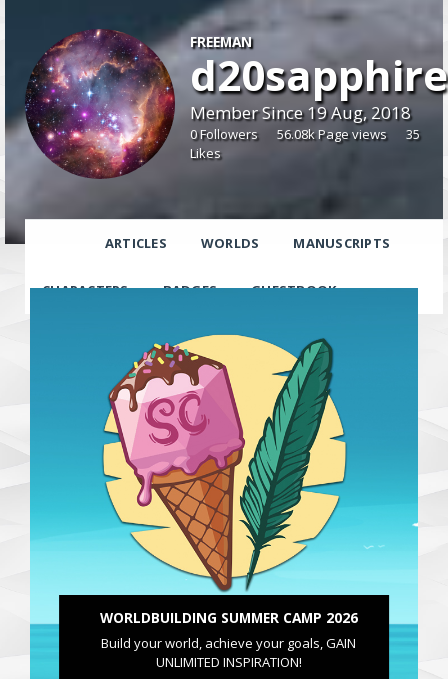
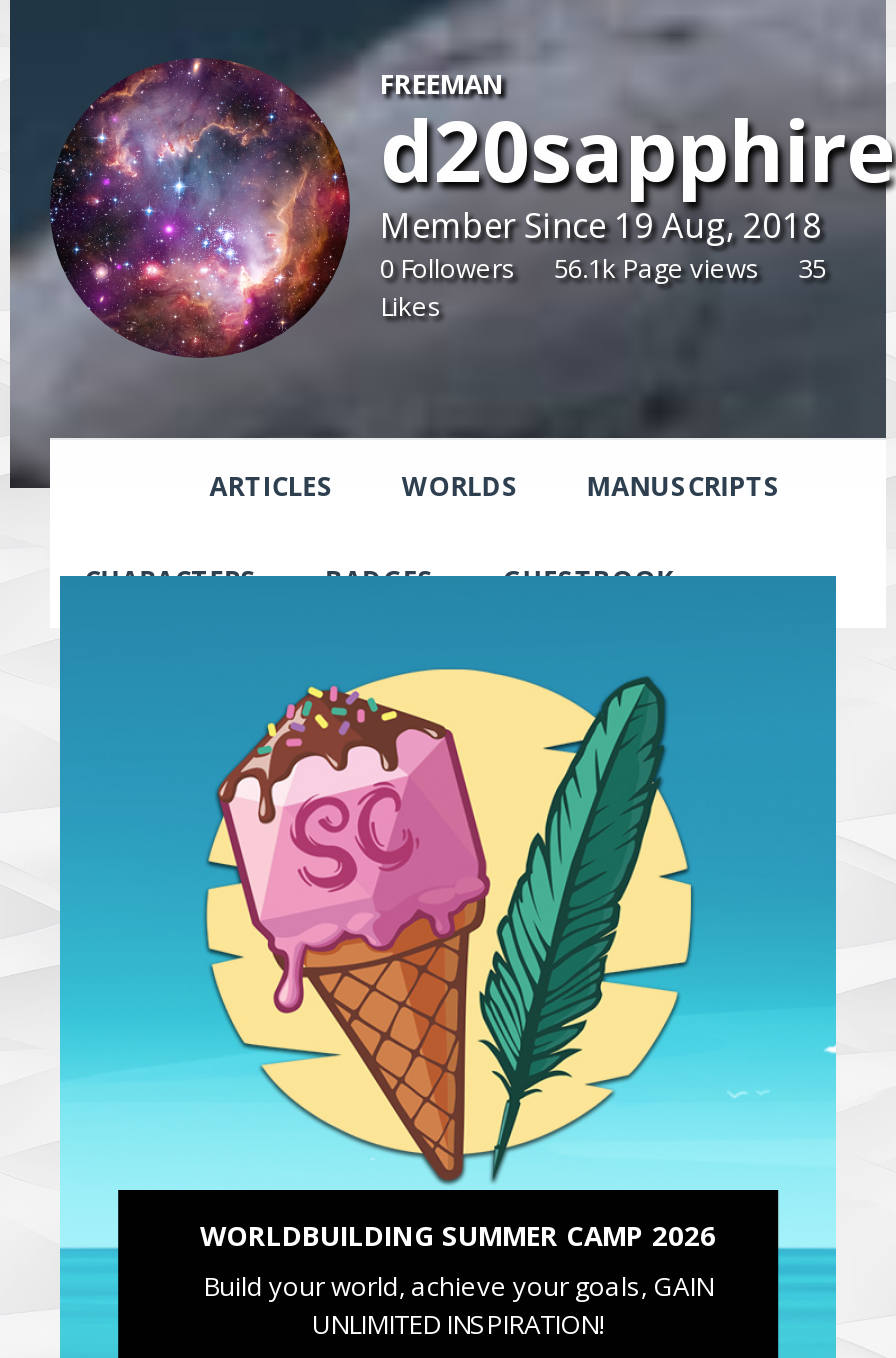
- 0 Followers 56.08k Page views 35
+ 0 Followers 56.1k Page views 35
